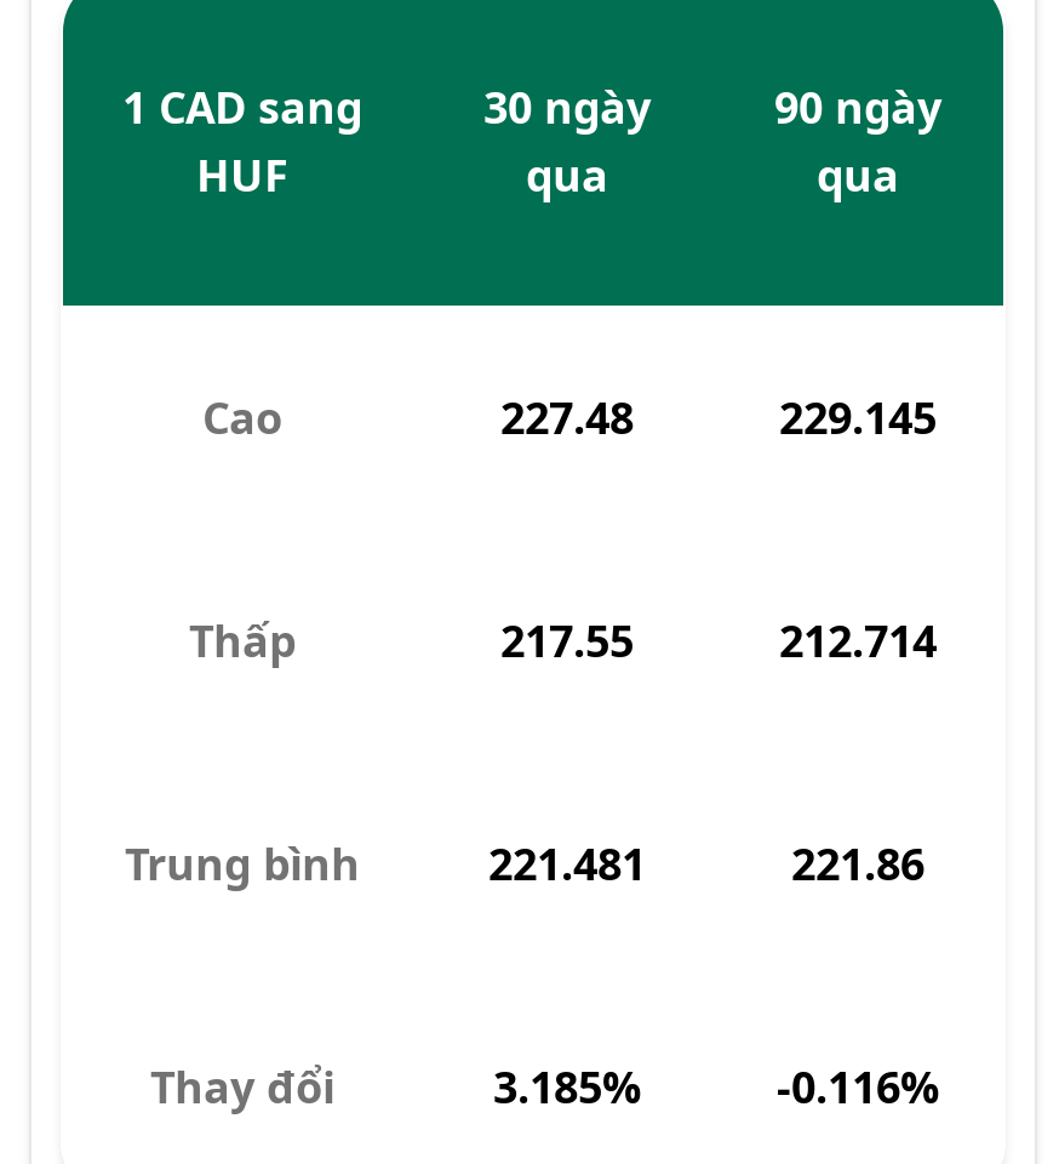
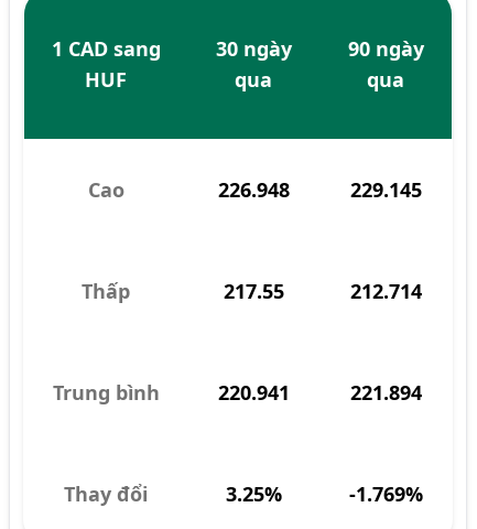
- 227.48
+ 226.948

- 221.481
+ 220.941

- 221.86
+ 221.894

- 3.185%
+ 3.25%

- -0.116%
+ -1.769%
